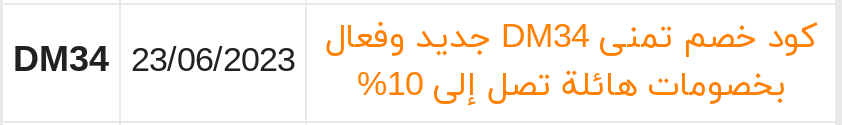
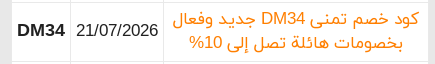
- 23/06/2023
+ 21/07/2026
